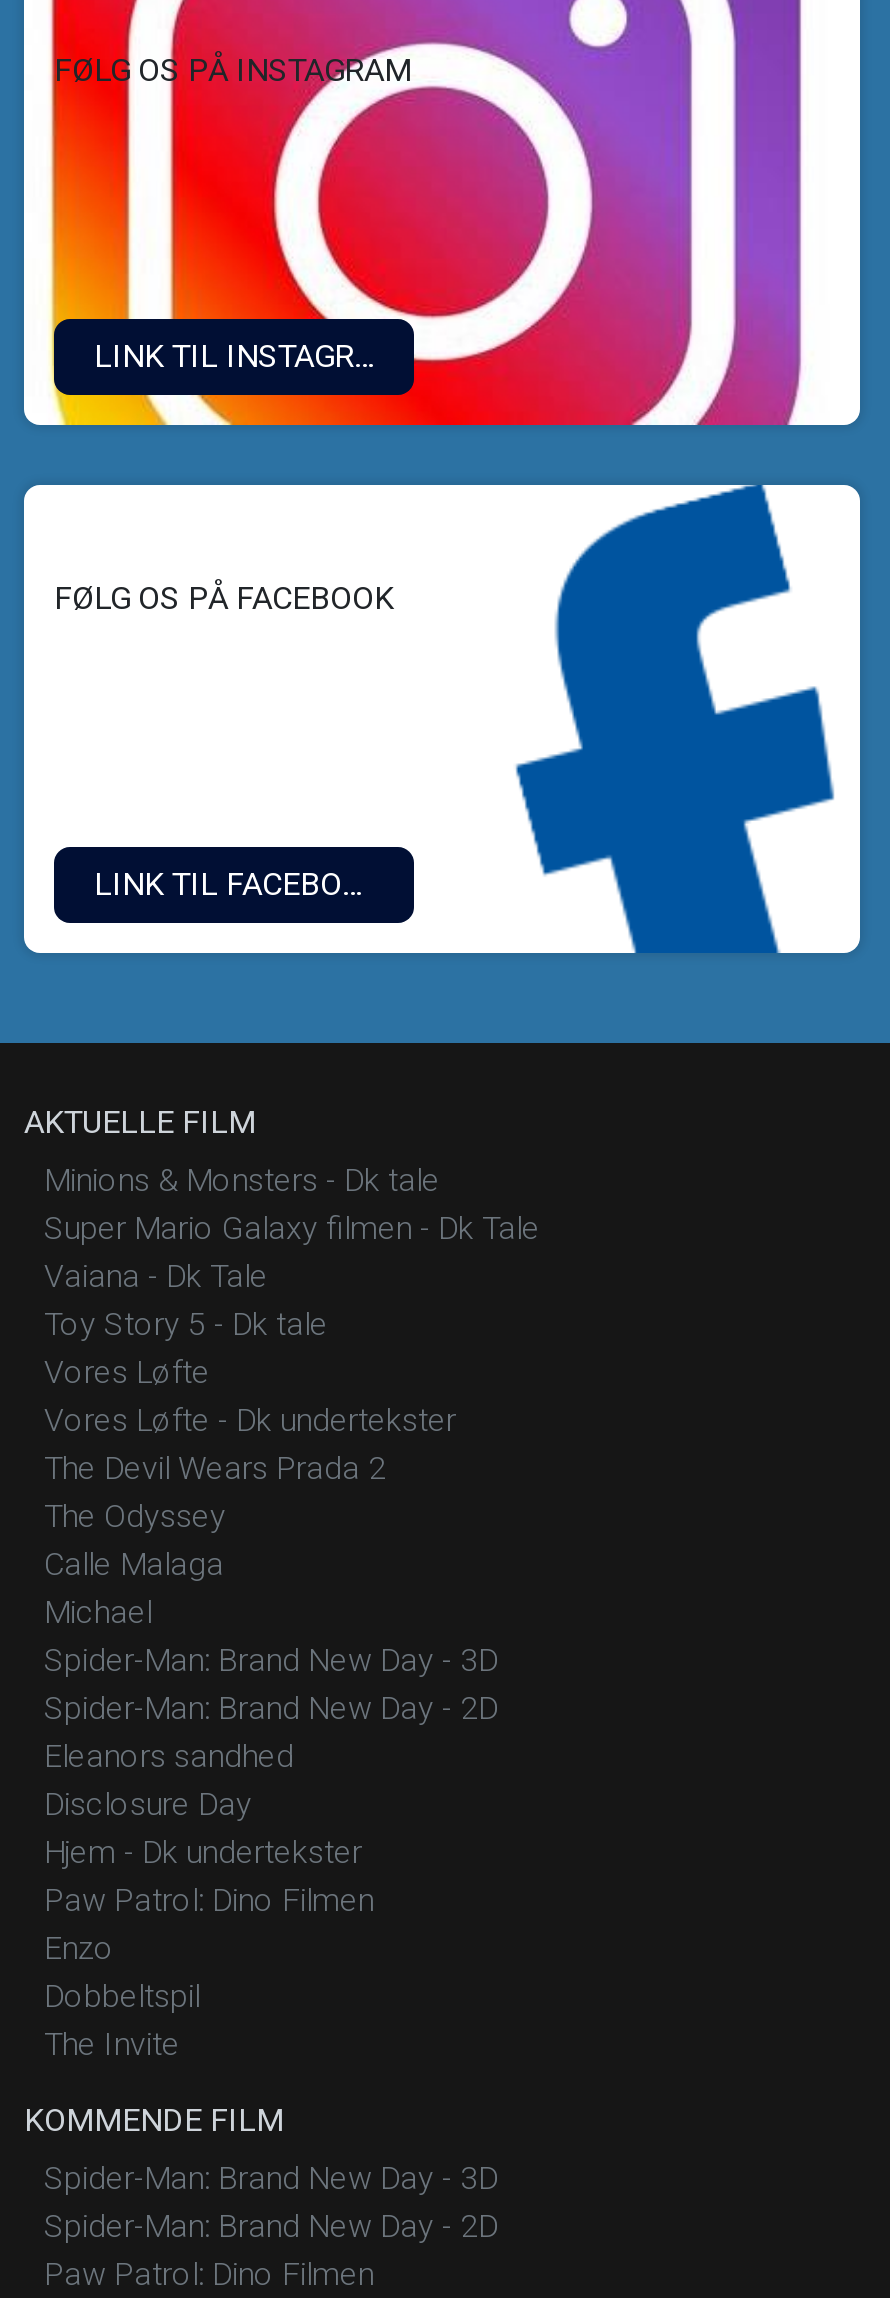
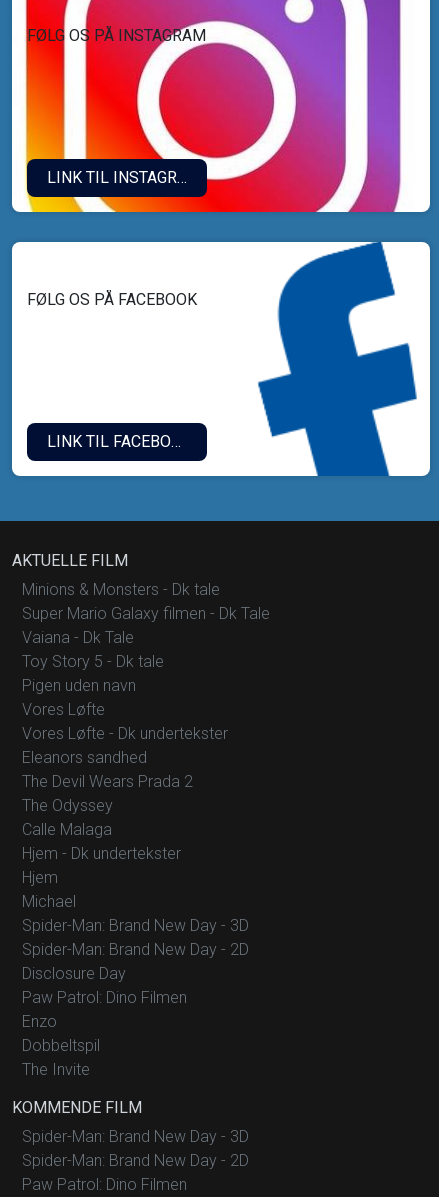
+ Pigen uden navn

+ Hjem

moved down: Michael | Spider-Man: Brand New Day - 3D | Spider-Man: Brand New Day - 2D

moved up: Eleanors sandhed

moved down: Disclosure Day

moved up: Hjem - Dk undertekster
